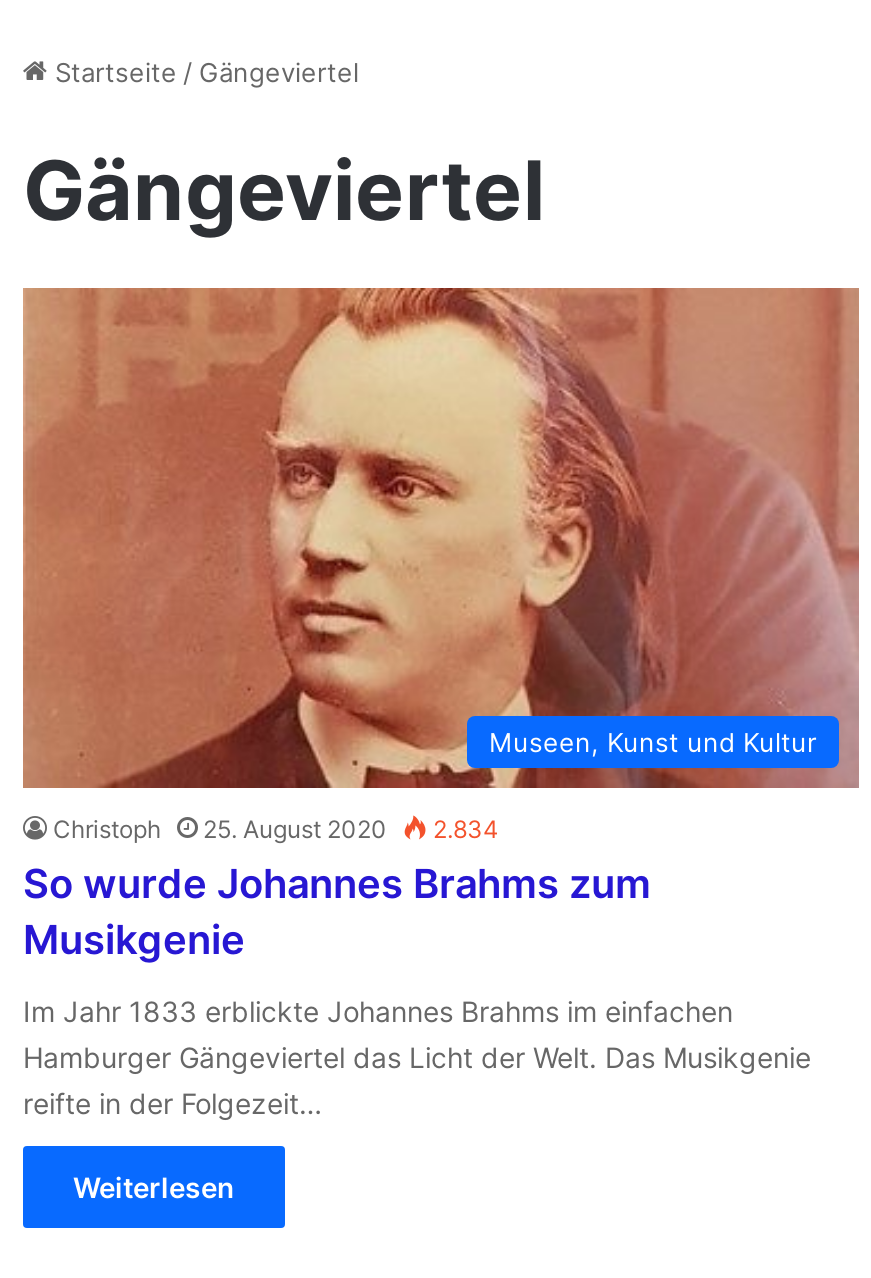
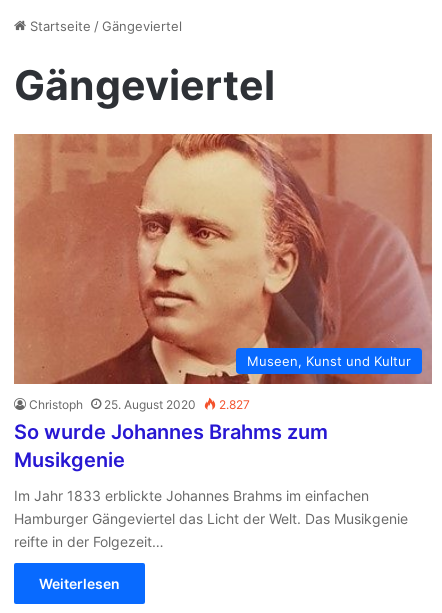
- Christoph 25. August 2020 2.834
+ Christoph 25. August 2020 2.827
